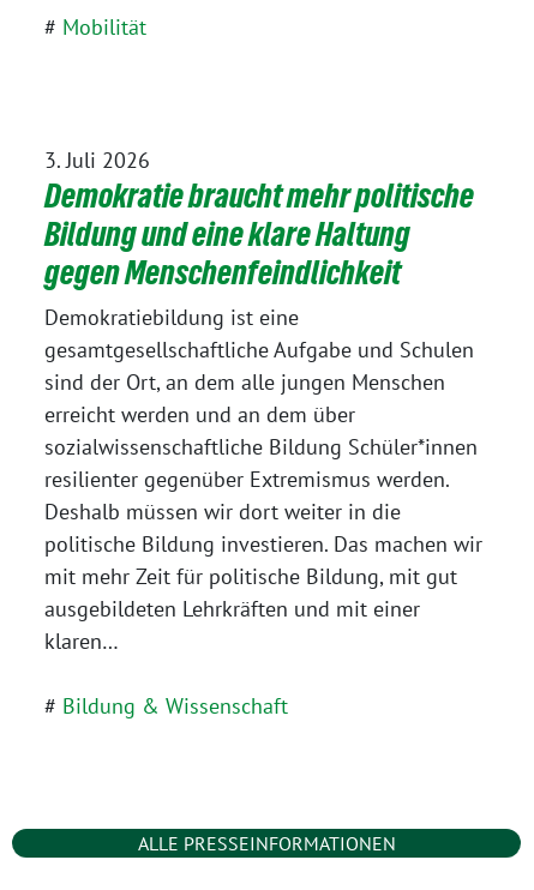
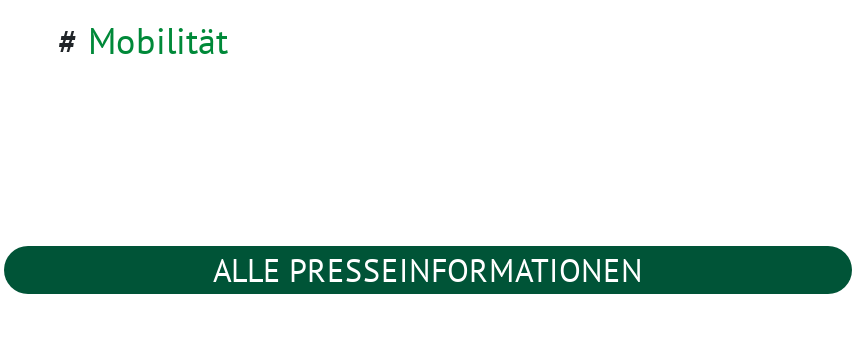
- 3. Juli 2026
- Demokratie braucht mehr politische
- Bildung und eine klare Haltung
- gegen Menschenfeindlichkeit
- Demokratiebildung ist eine
- gesamtgesellschaftliche Aufgabe und Schulen
- sind der Ort, an dem alle jungen Menschen
- erreicht werden und an dem über
- sozialwissenschaftliche Bildung Schüler*innen
- resilienter gegenüber Extremismus werden.
- Deshalb müssen wir dort weiter in die
- politische Bildung investieren. Das machen wir
- mit mehr Zeit für politische Bildung, mit gut
- ausgebildeten Lehrkräften und mit einer
- klaren…
- #Bildung & Wissenschaft
